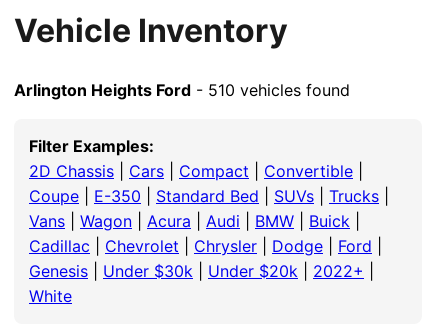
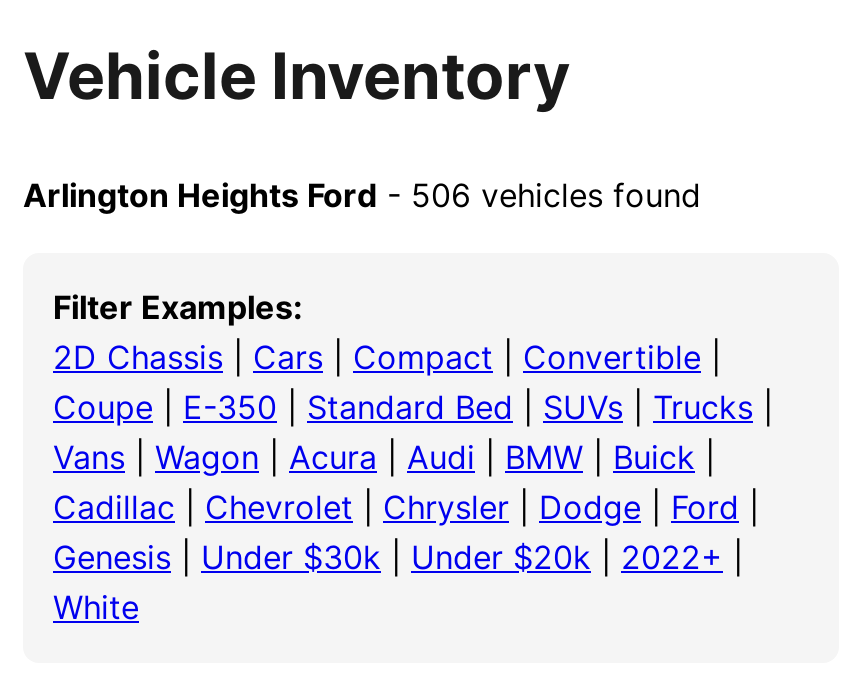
- Arlington Heights Ford - 510 vehicles found
+ Arlington Heights Ford - 506 vehicles found
